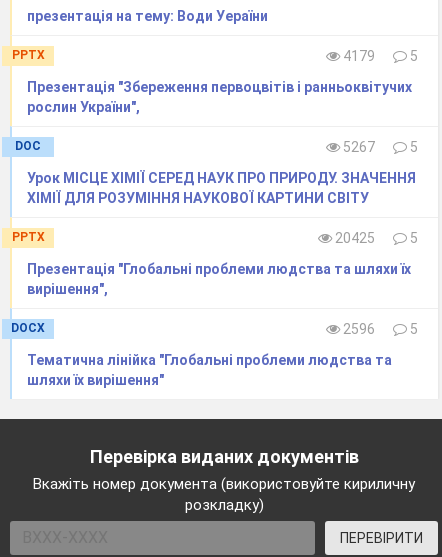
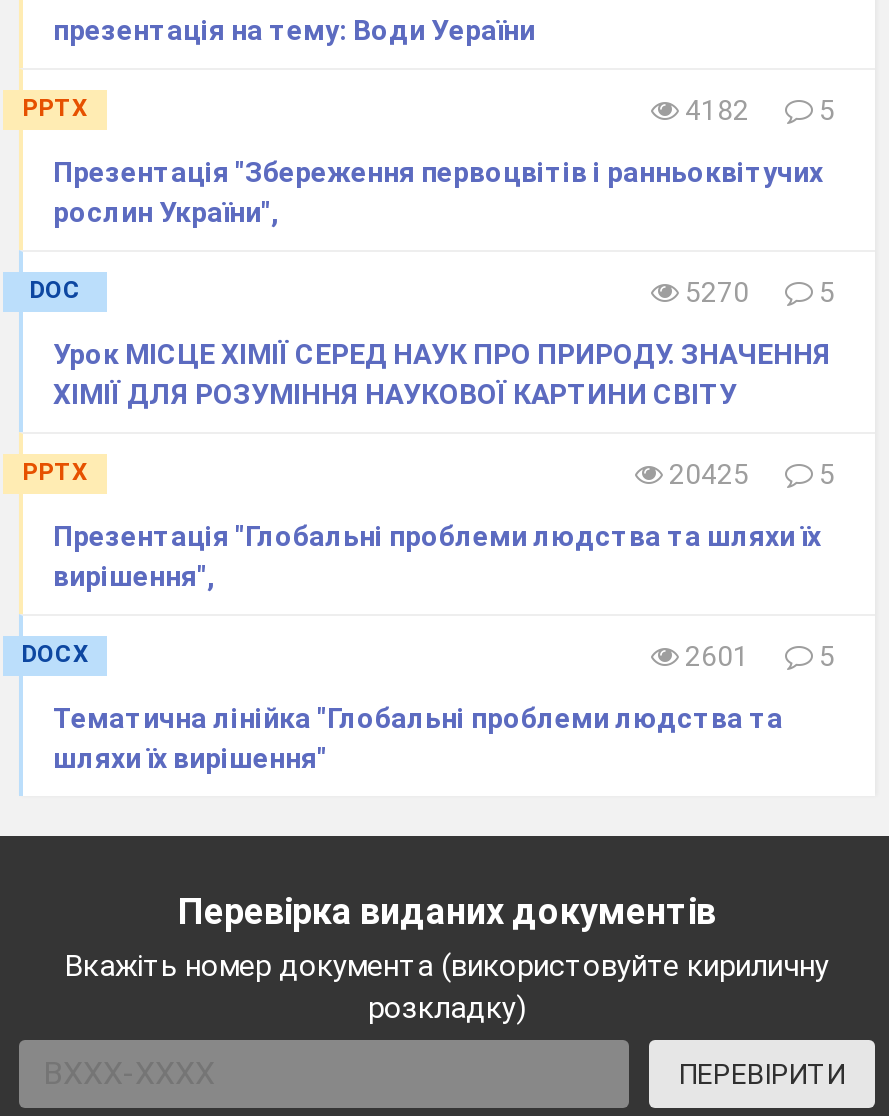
- 4179 5
+ 4182 5

- 5267 5
+ 5270 5

- 2596 5
+ 2601 5
